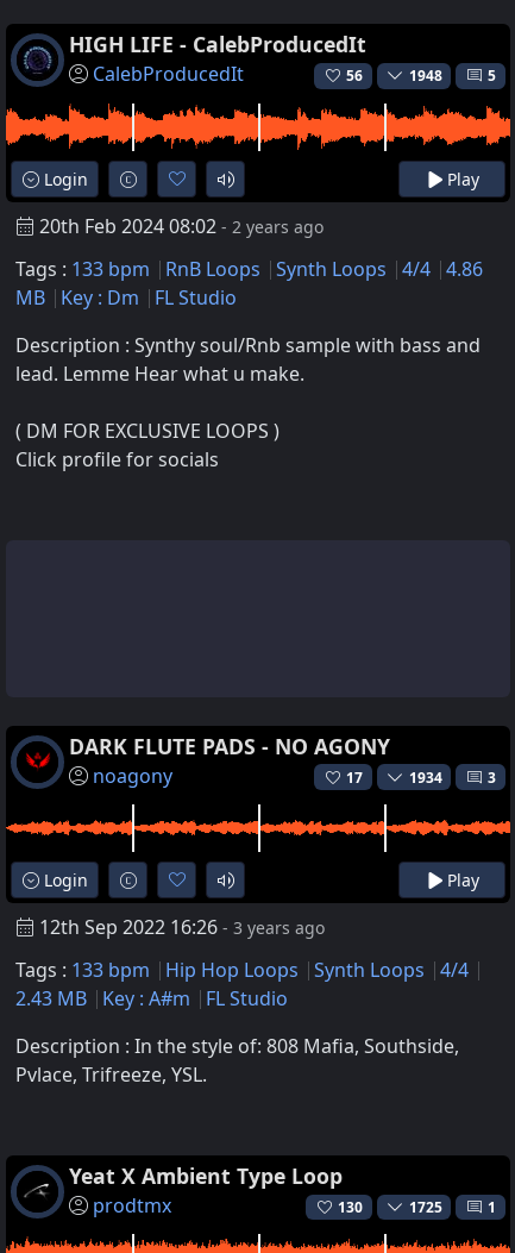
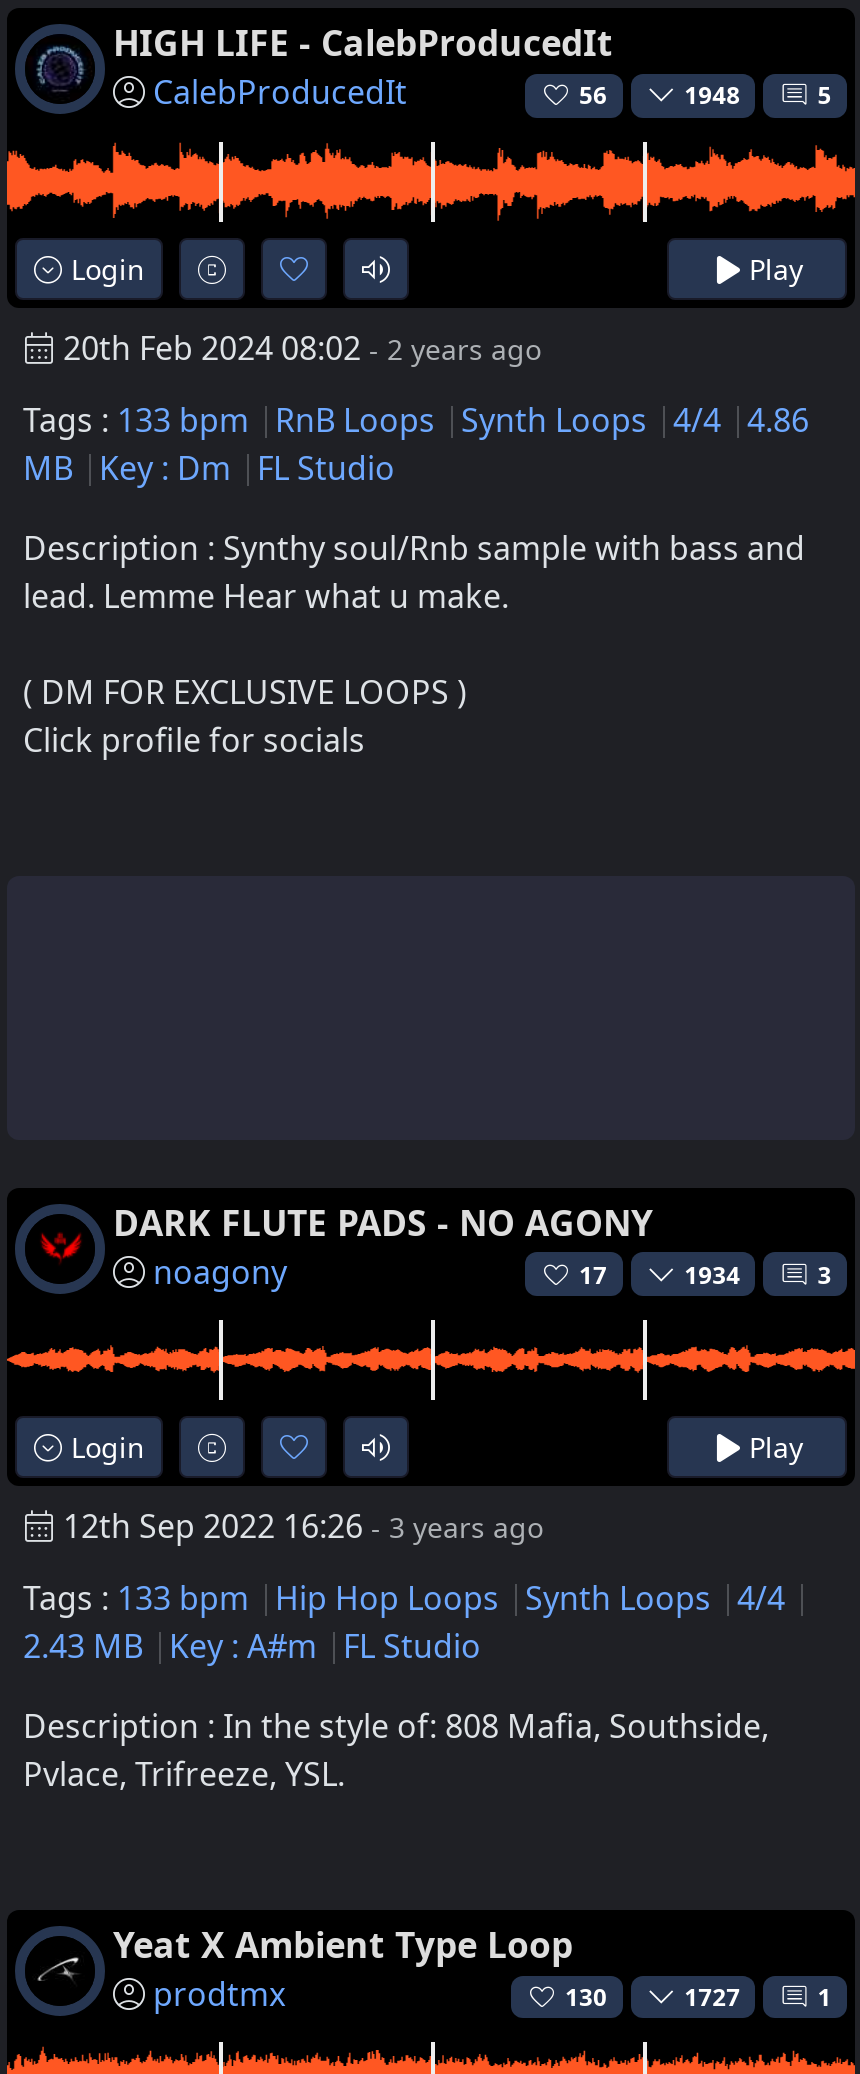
- 1725
+ 1727
